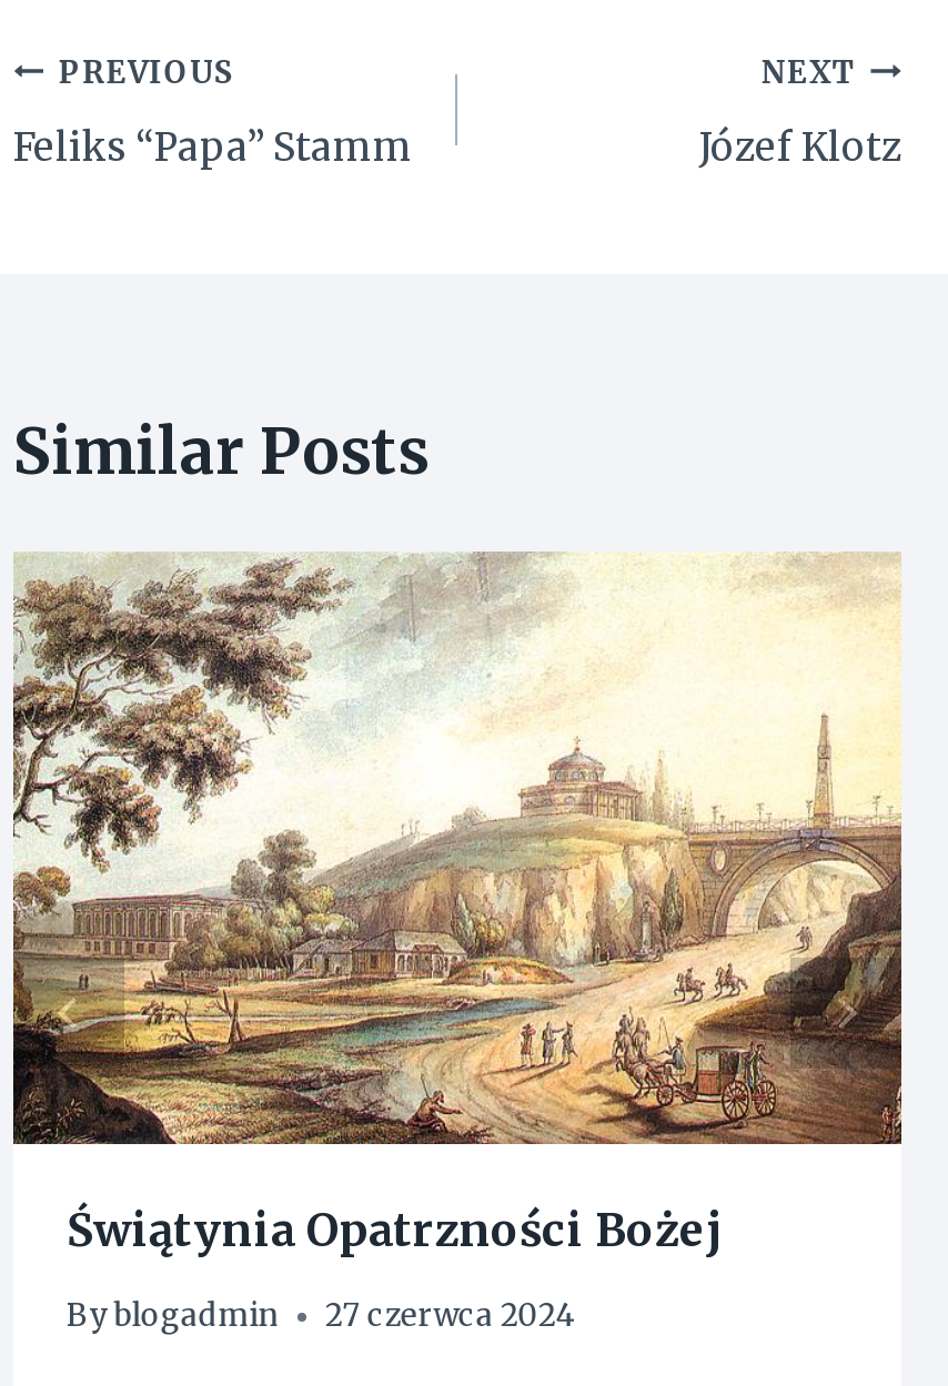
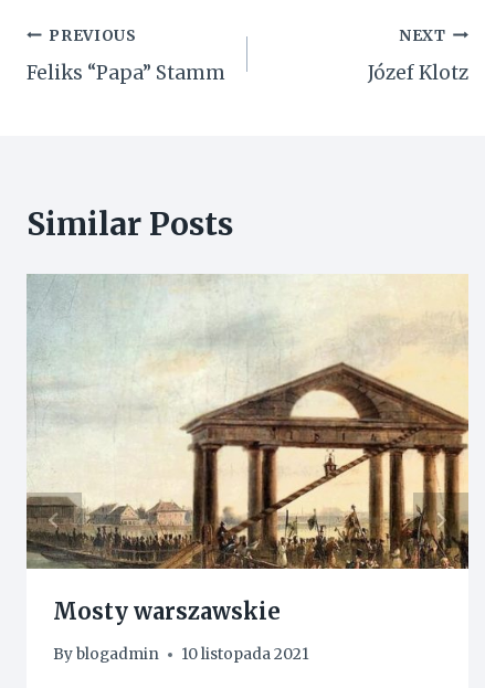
- [image]
- Świątynia Opatrzności Bożej
+ [image]
+ Mosty warszawskie

- By blogadmin 27 czerwca 2024
+ By blogadmin 10 listopada 2021
